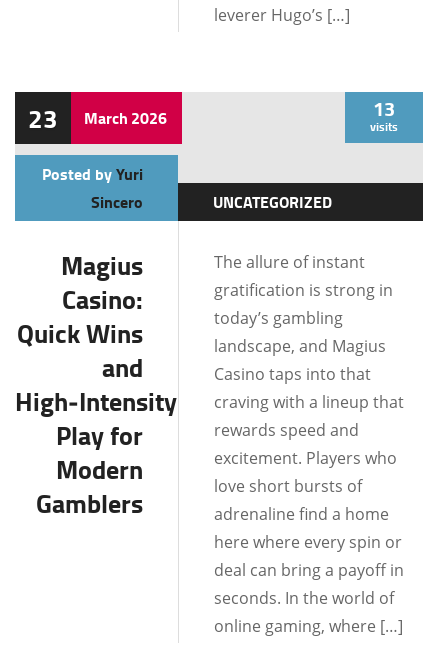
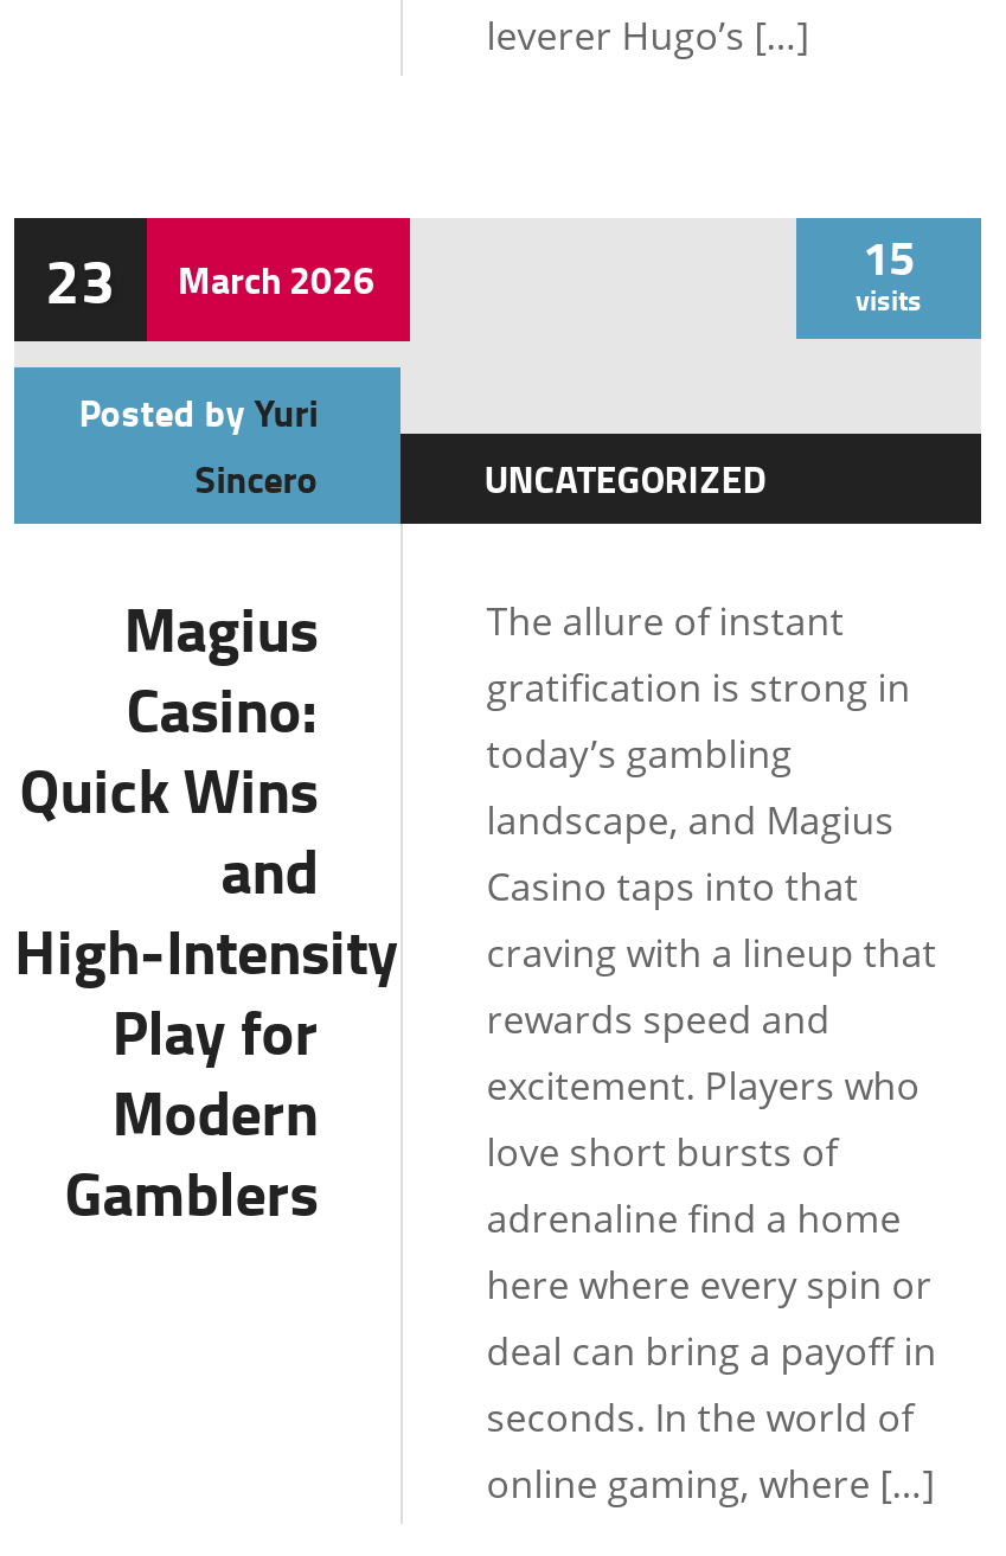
- 13
+ 15
